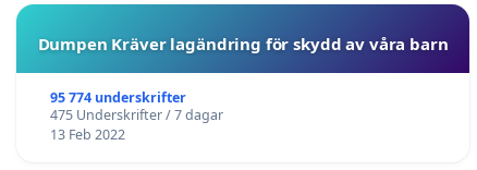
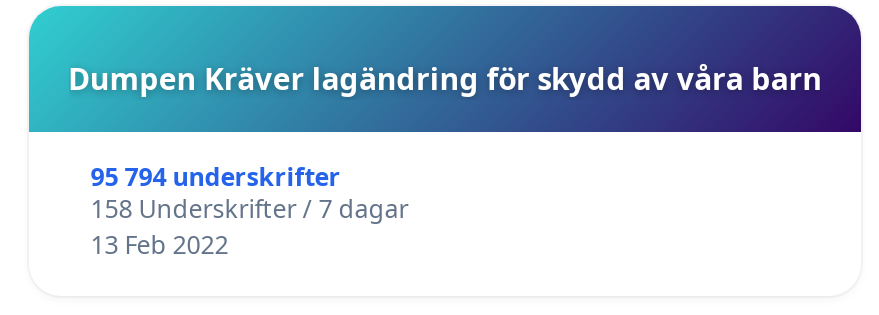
- 95 774 underskrifter
+ 95 794 underskrifter

- 475 Underskrifter / 7 dagar
+ 158 Underskrifter / 7 dagar
